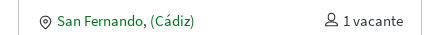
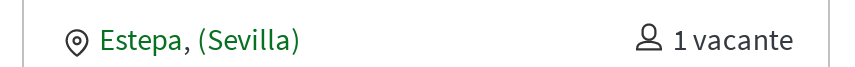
- San Fernando, (Cádiz)
+ Estepa, (Sevilla)
